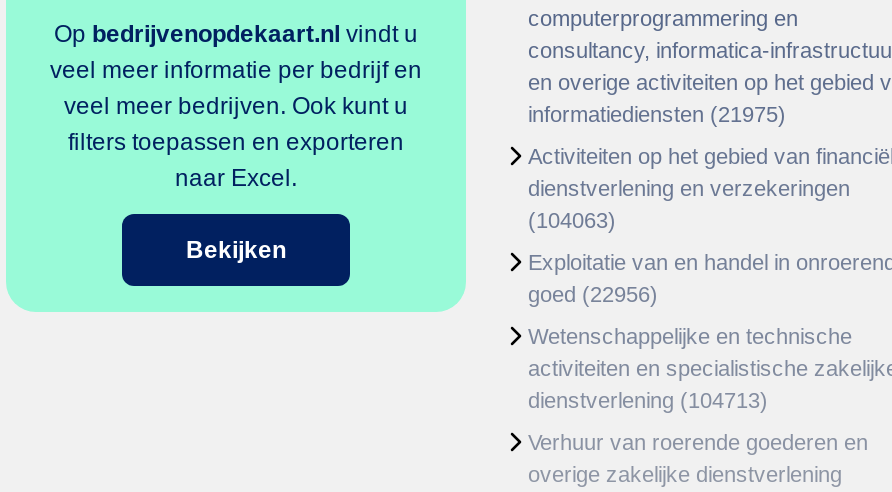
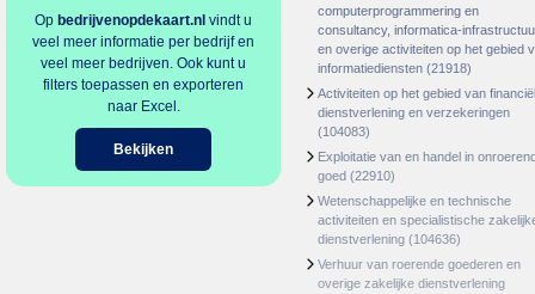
- informatiediensten (21975)
+ informatiediensten (21918)

- (104063)
+ (104083)

- goed (22956)
+ goed (22910)

- dienstverlening (104713)
+ dienstverlening (104636)
